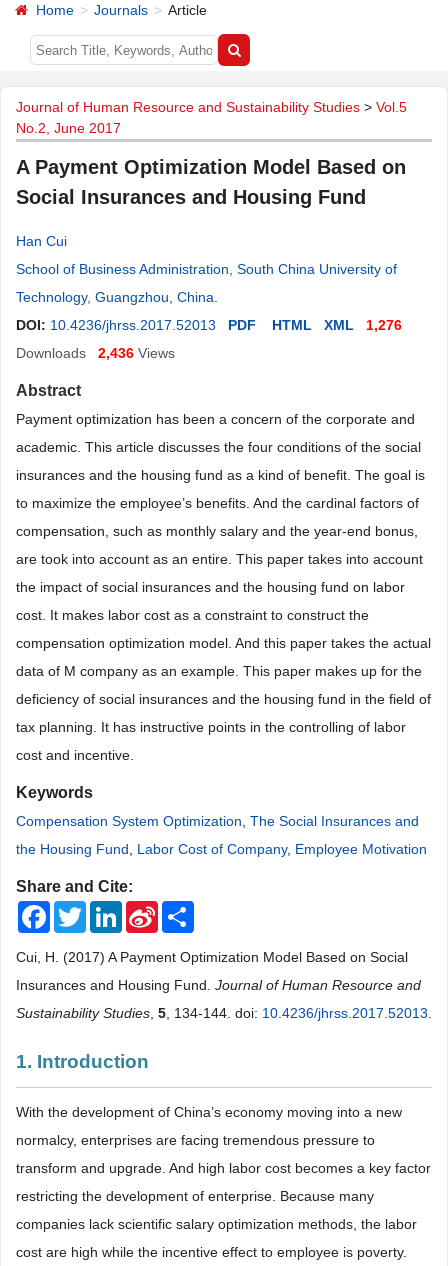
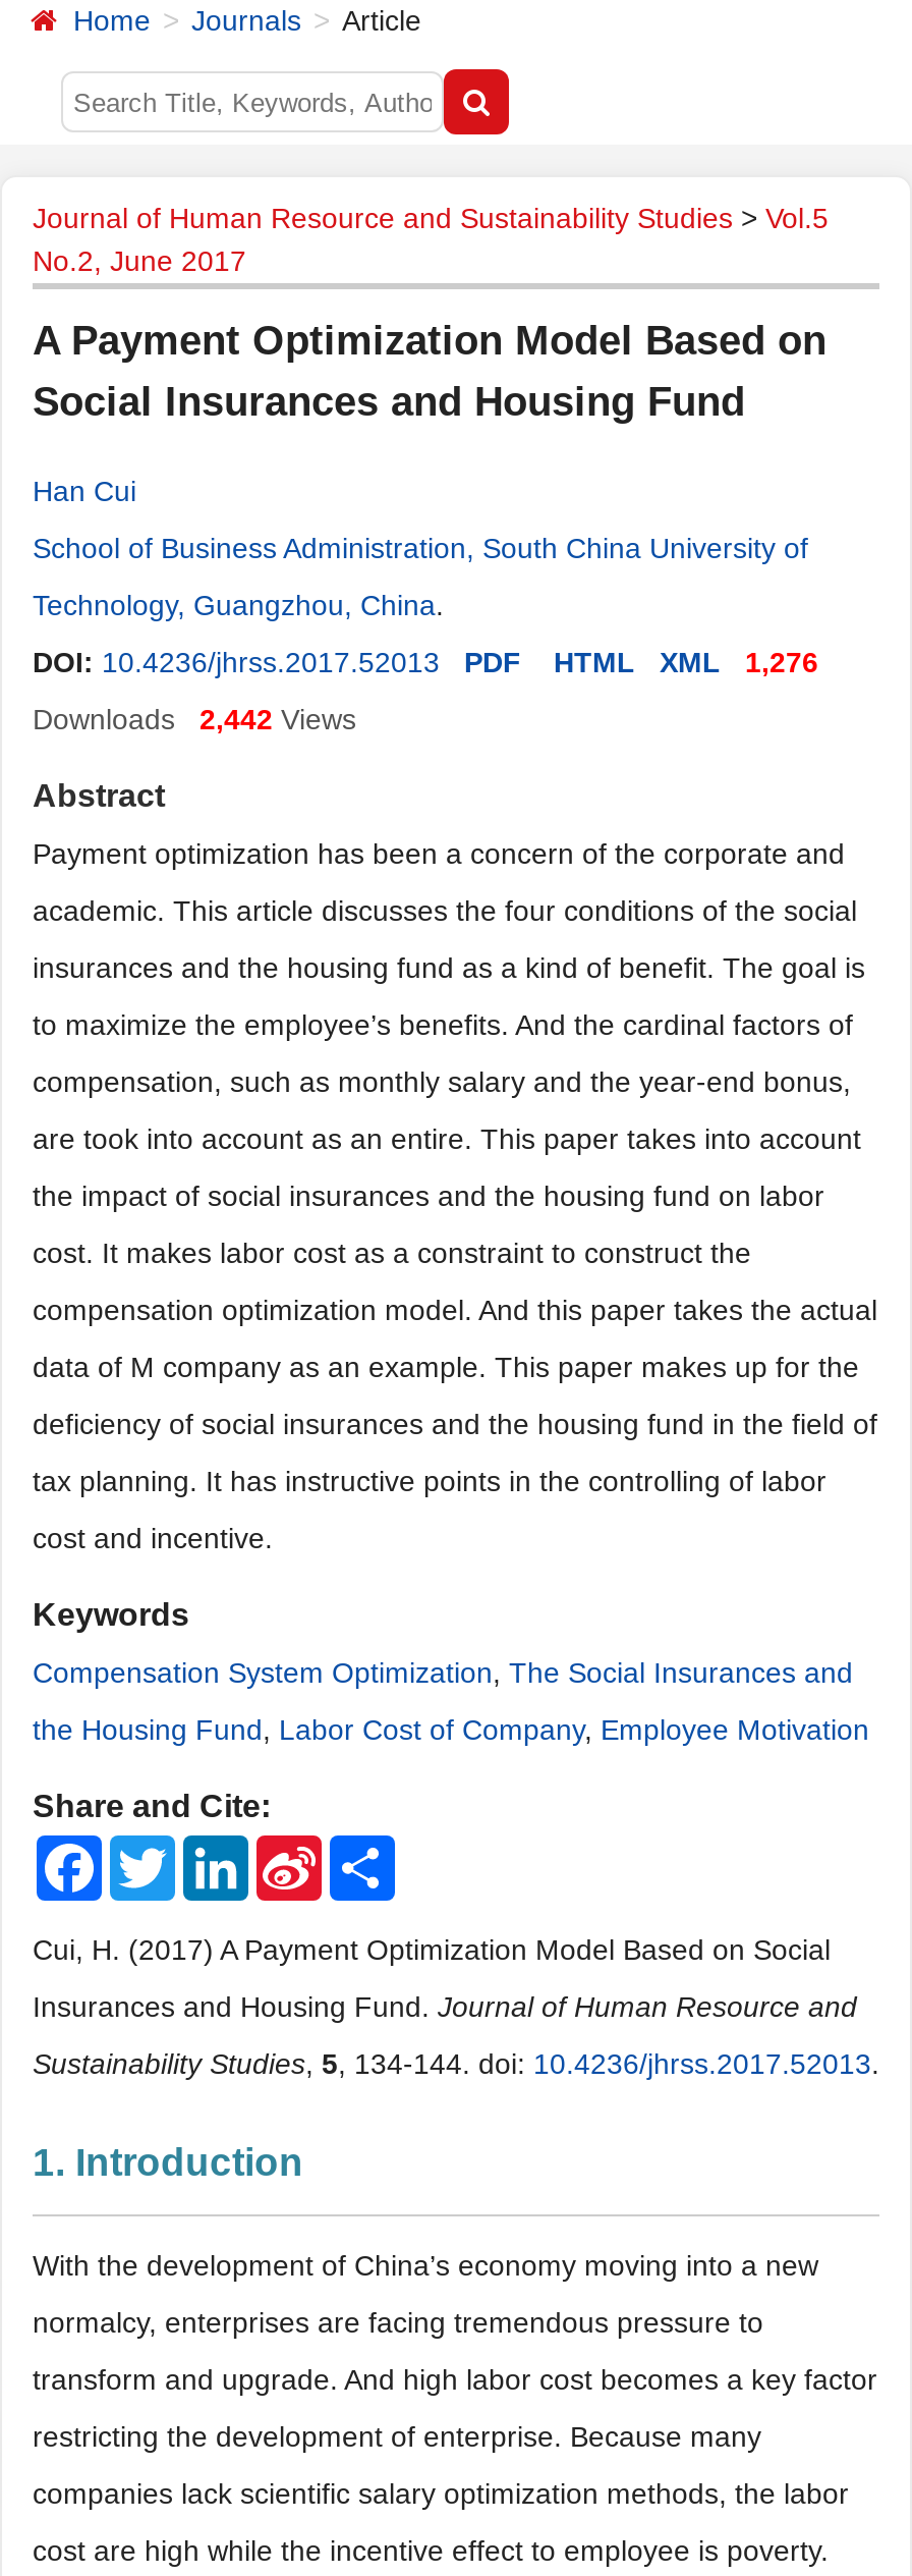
- Downloads 2,436 Views
+ Downloads 2,442 Views
